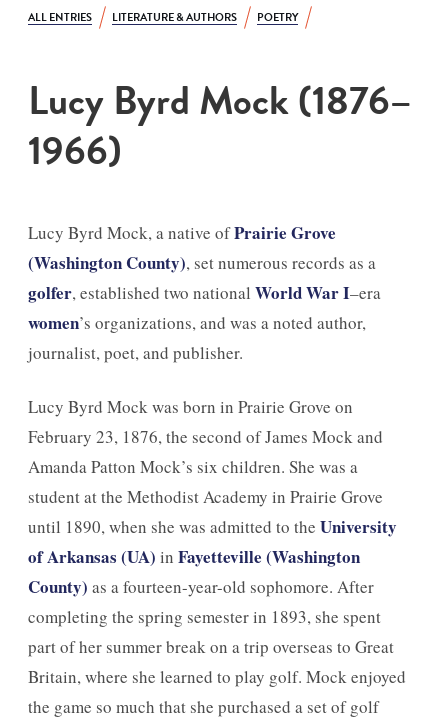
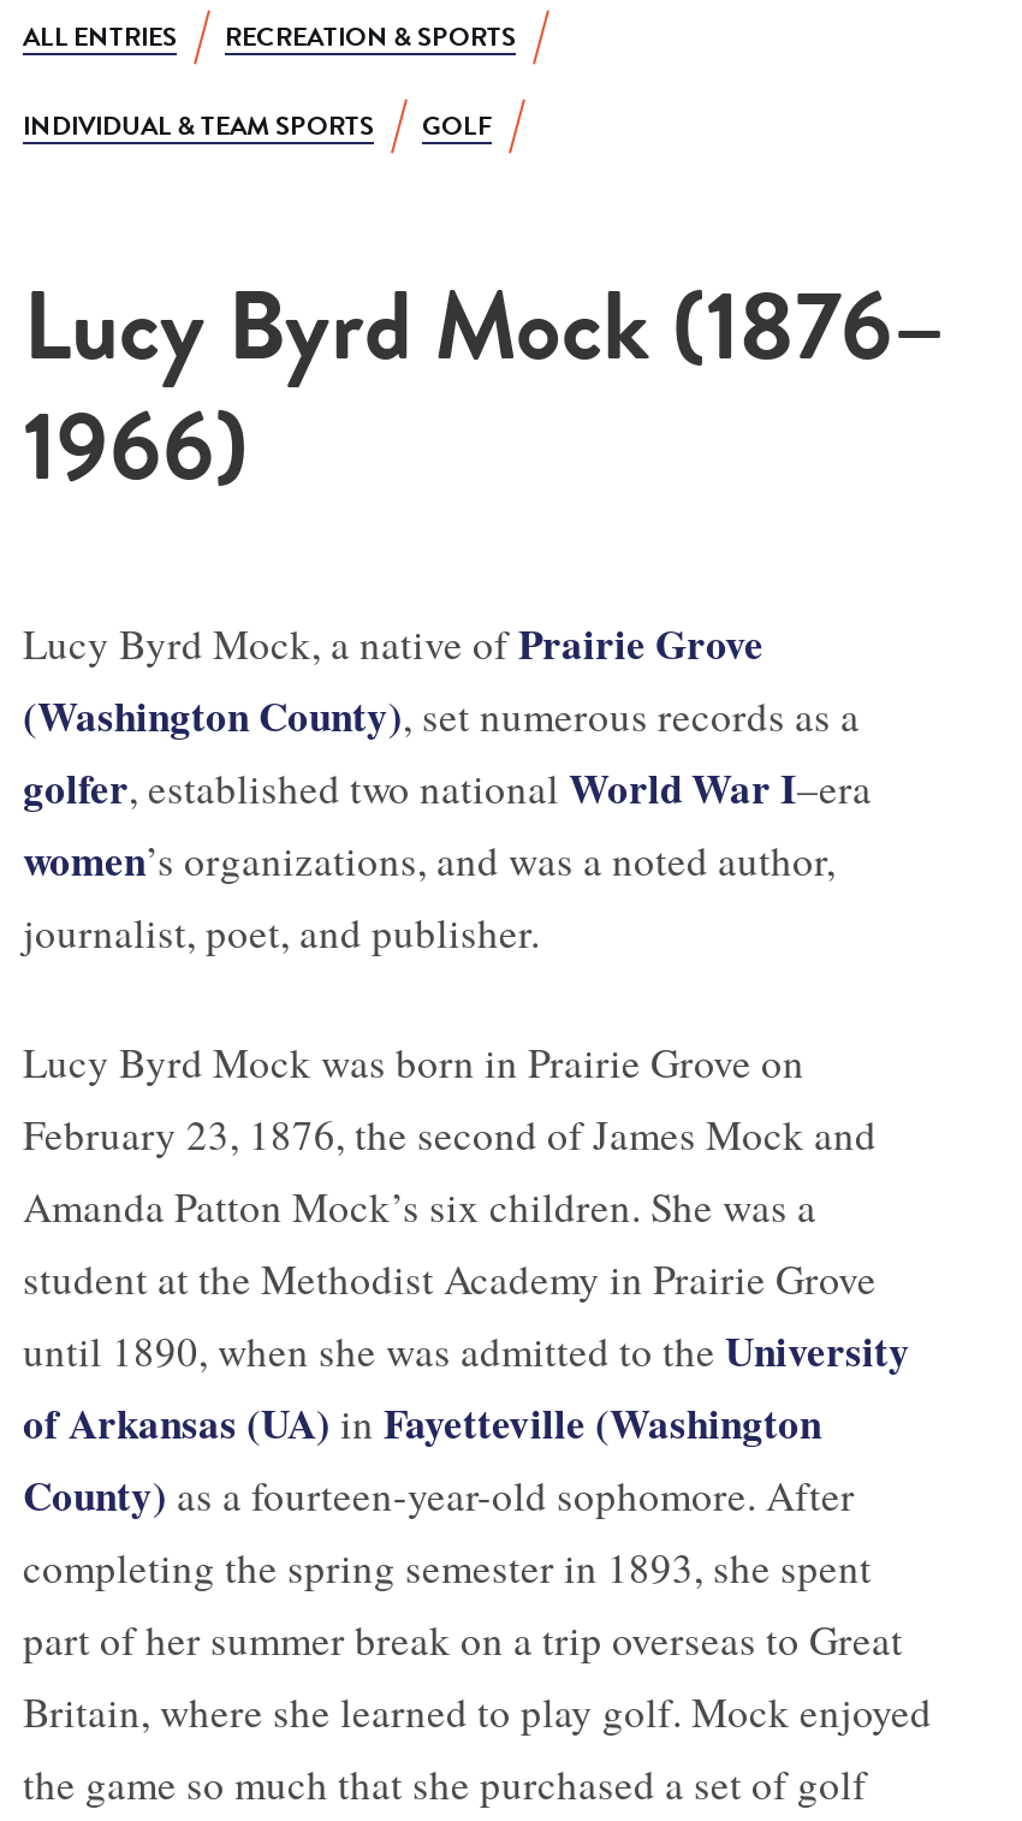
- LITERATURE & AUTHORS
- POETRY
+ RECREATION & SPORTS
+ INDIVIDUAL & TEAM SPORTS
+ GOLF
